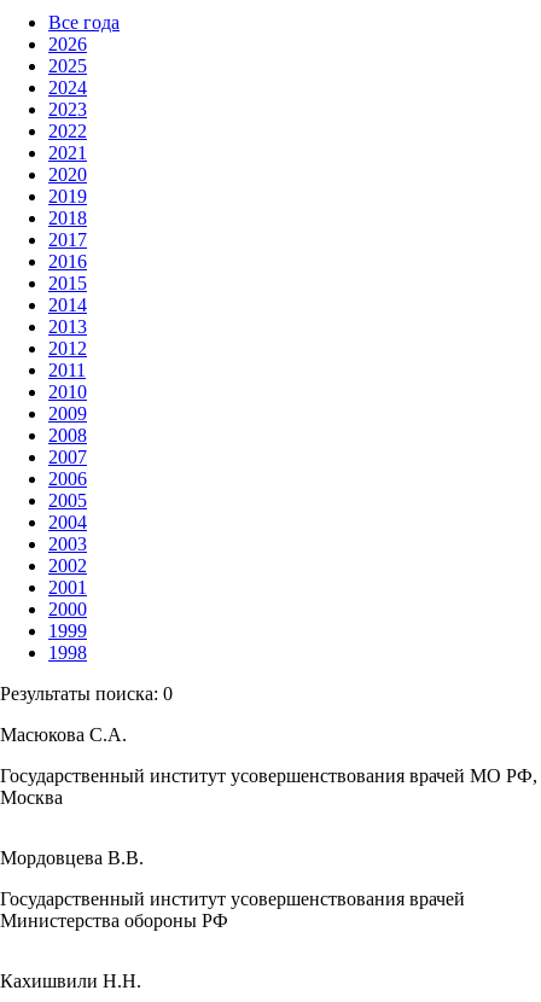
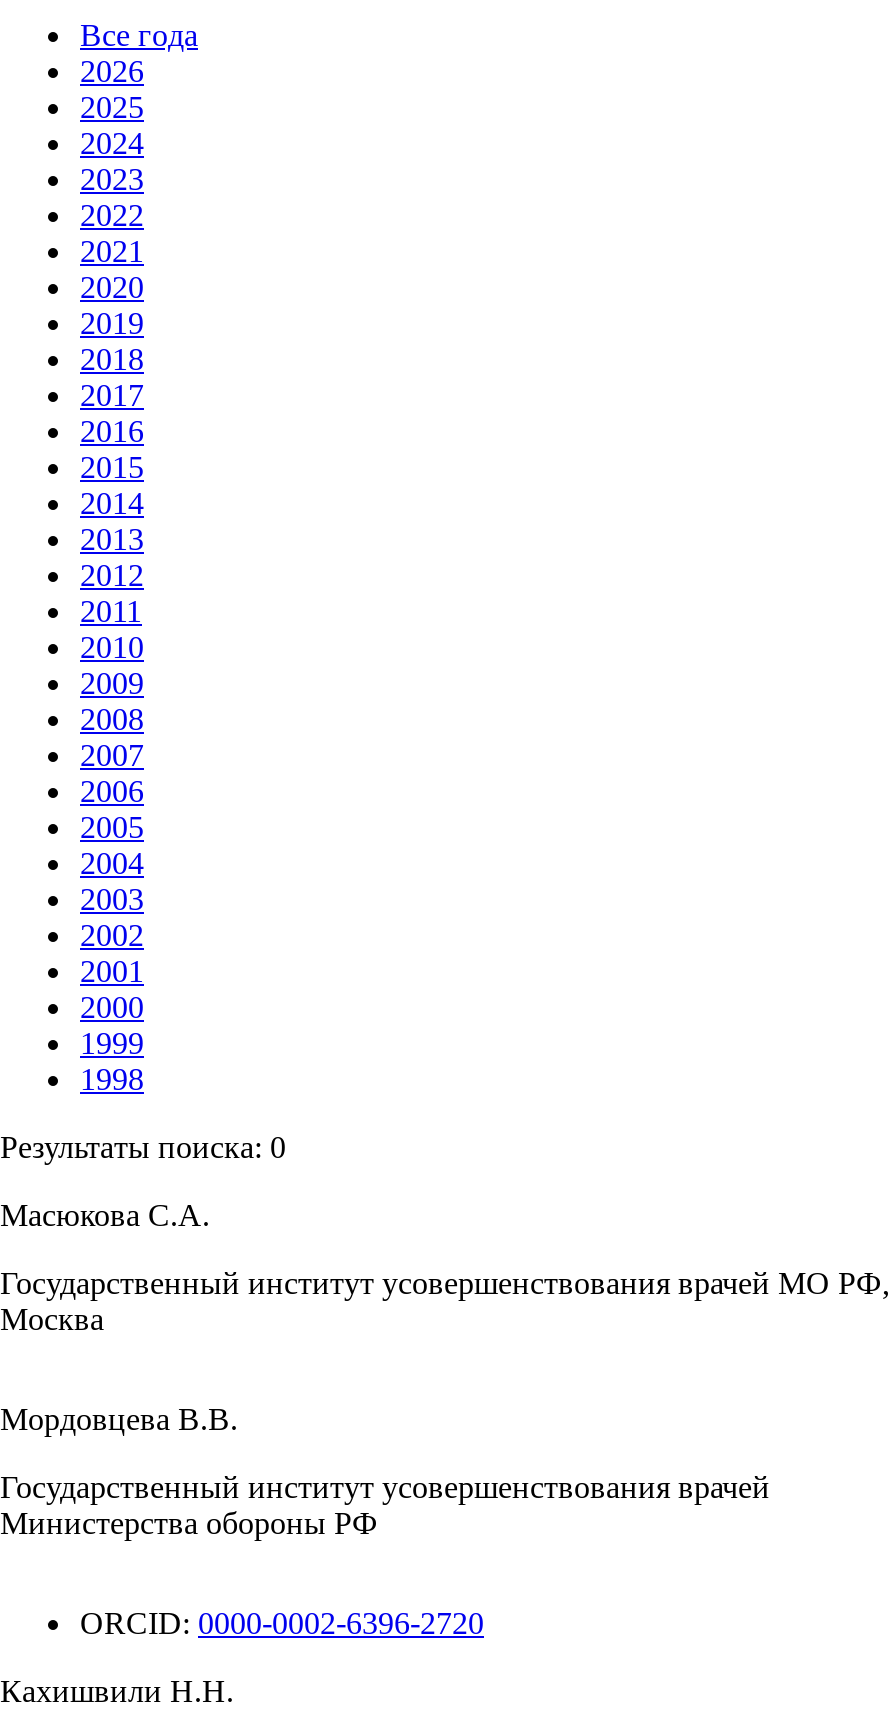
+ ORCID: 0000-0002-6396-2720
